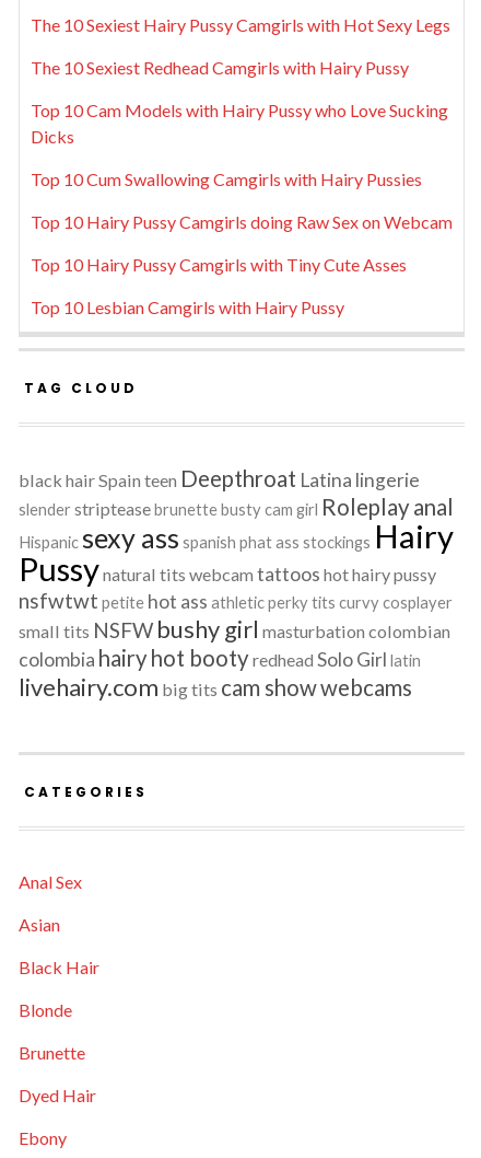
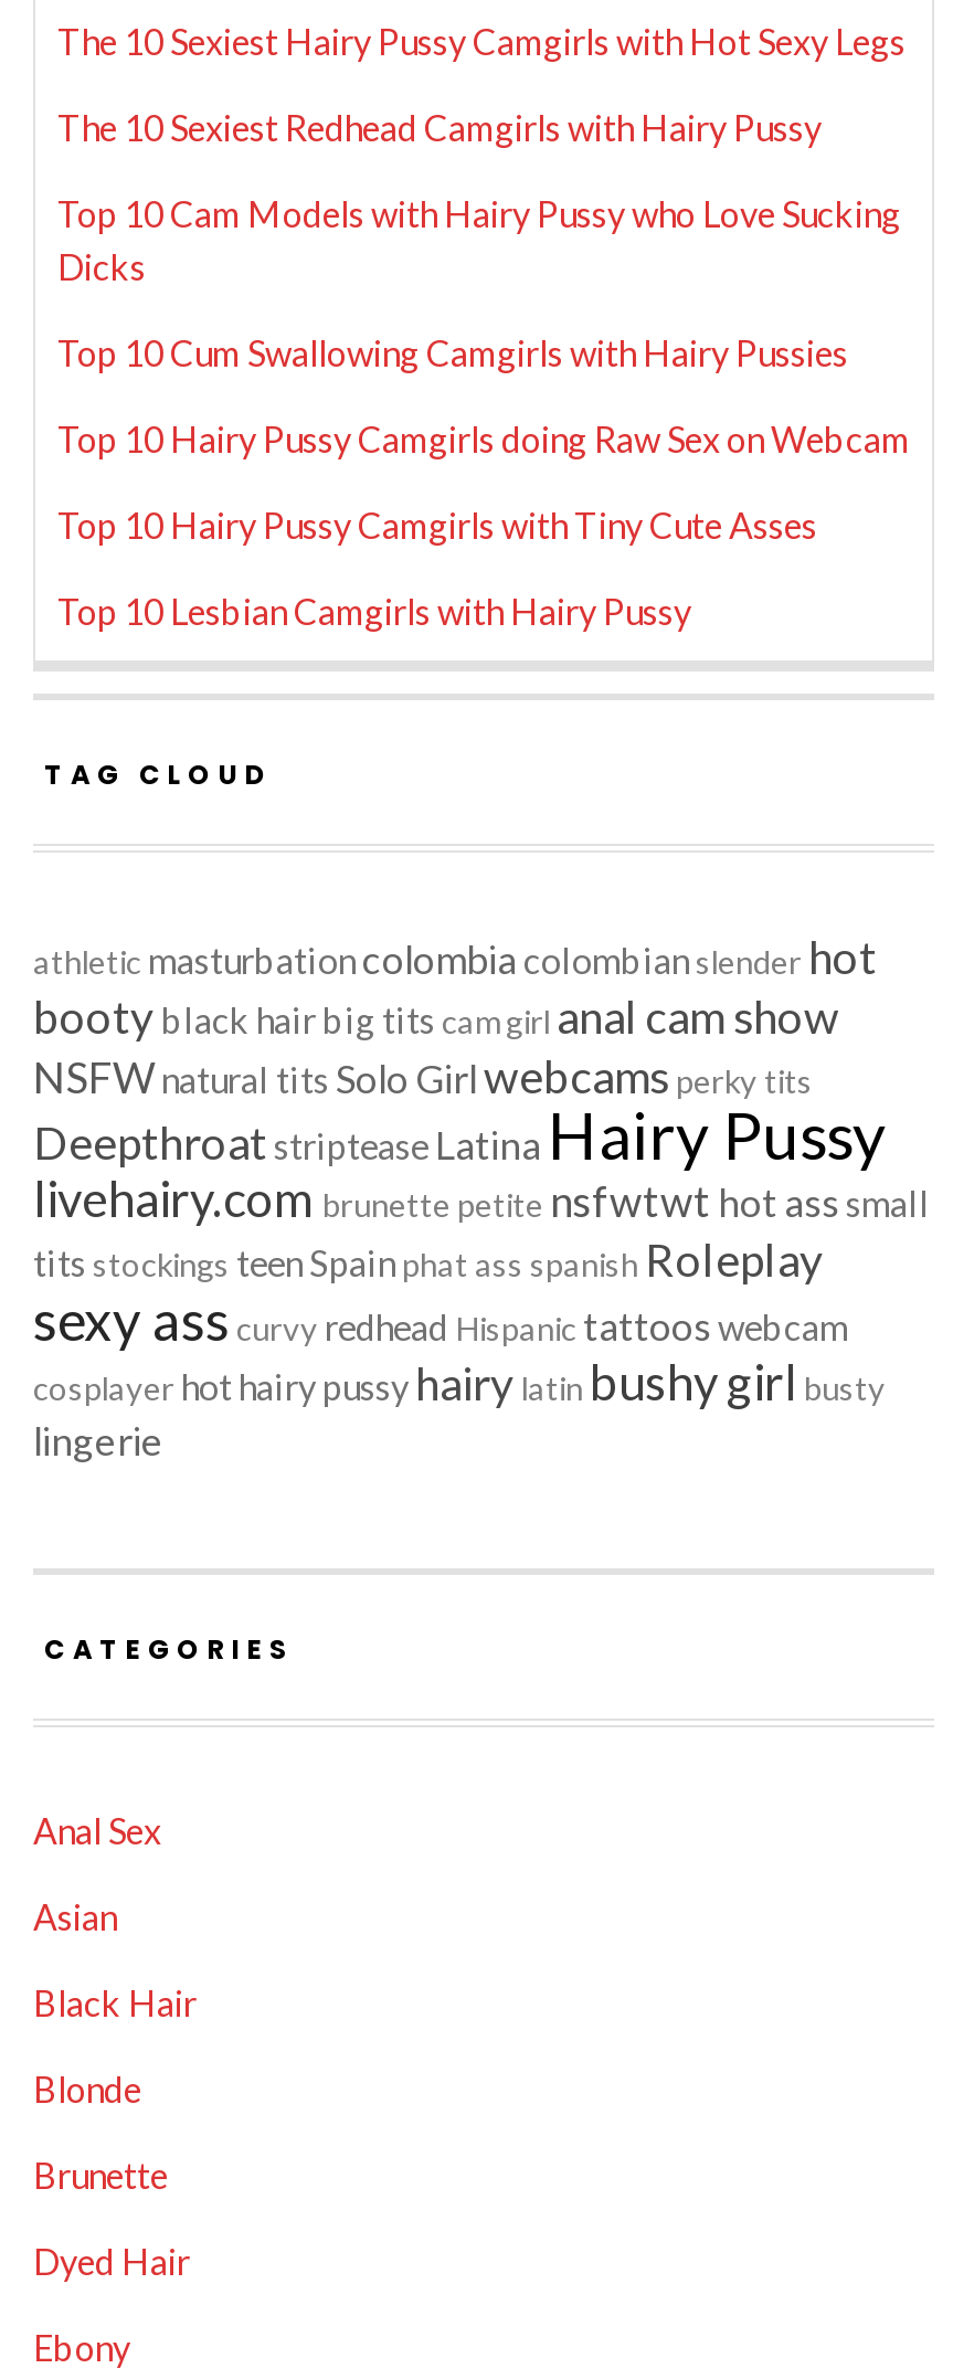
- black hair Spain teen Deepthroat Latina lingerie
- slender striptease brunette busty cam girl Roleplay anal
- Hispanic sexy ass spanish phat ass stockings Hairy
- Pussy natural tits webcam tattoos hot hairy pussy
- nsfwtwt petite hot ass athletic perky tits curvy cosplayer
- small tits NSFW bushy girl masturbation colombian
- colombia hairy hot booty redhead Solo Girl latin
- livehairy.com big tits cam show webcams
+ athletic masturbation colombia colombian slender hot
+ booty black hair big tits cam girl anal cam show
+ NSFW natural tits Solo Girl webcams perky tits
+ Deepthroat striptease Latina Hairy Pussy
+ livehairy.com brunette petite nsfwtwt hot ass small
+ tits stockings teen Spain phat ass spanish Roleplay
+ sexy ass curvy redhead Hispanic tattoos webcam
+ cosplayer hot hairy pussy hairy latin bushy girl busty
+ lingerie
